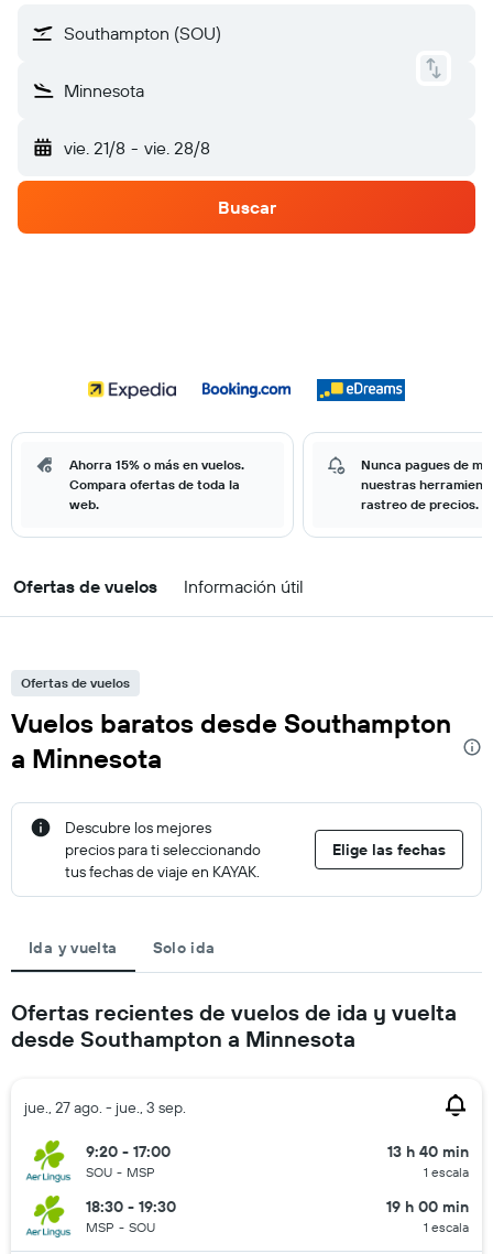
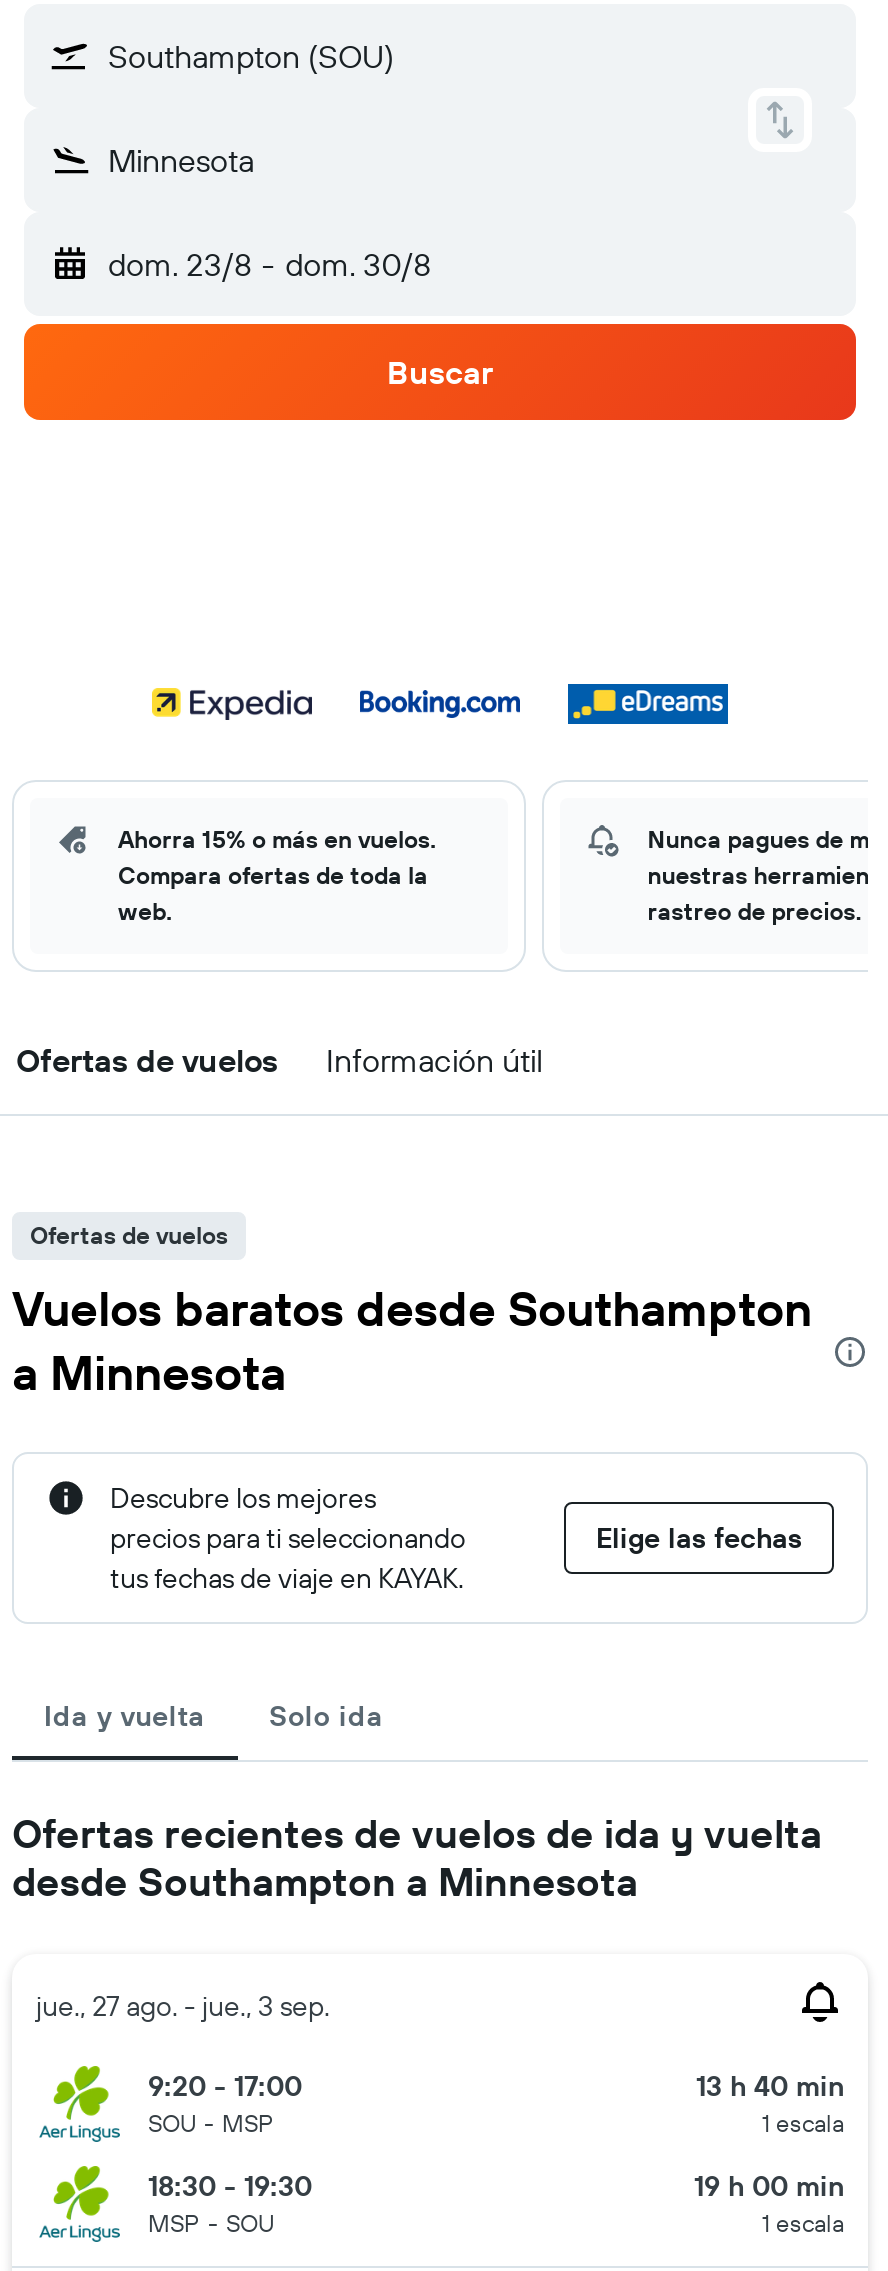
- vie. 21/8 - vie. 28/8
+ dom. 23/8 - dom. 30/8
